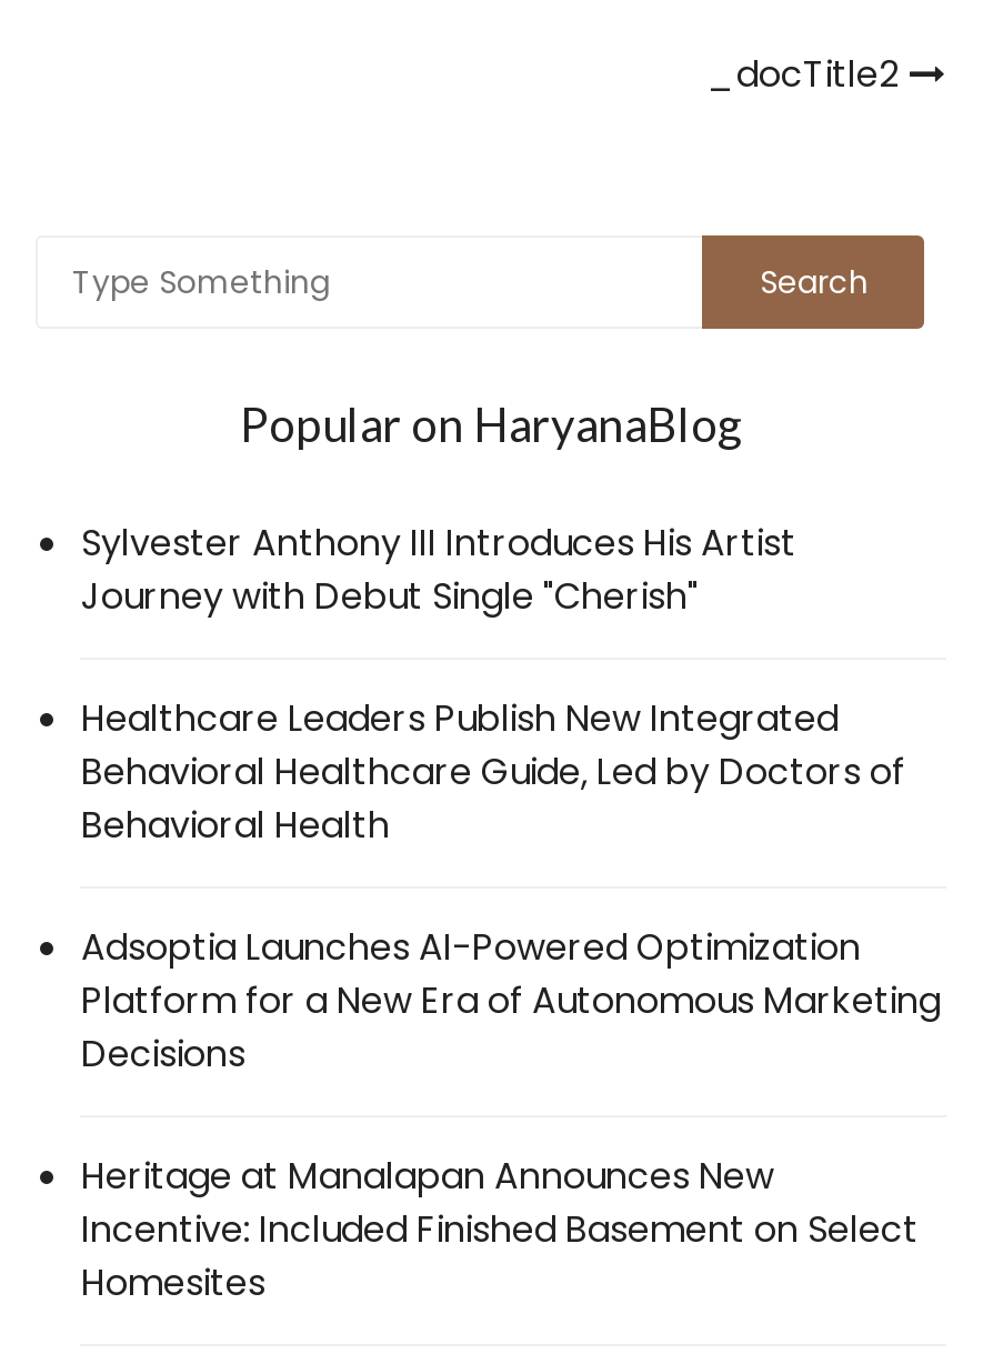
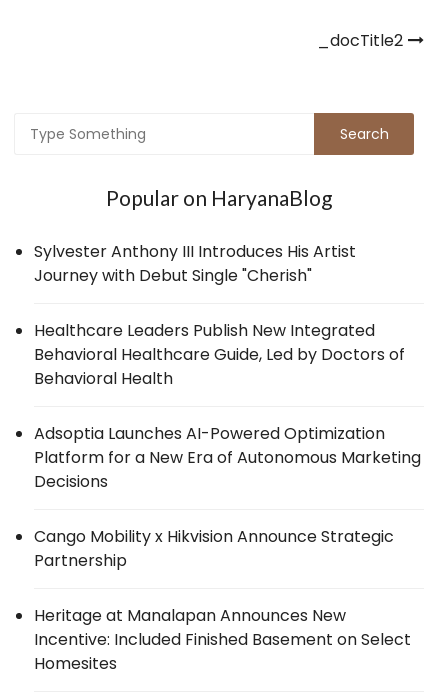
+ Cango Mobility x Hikvision Announce Strategic
+ Partnership
